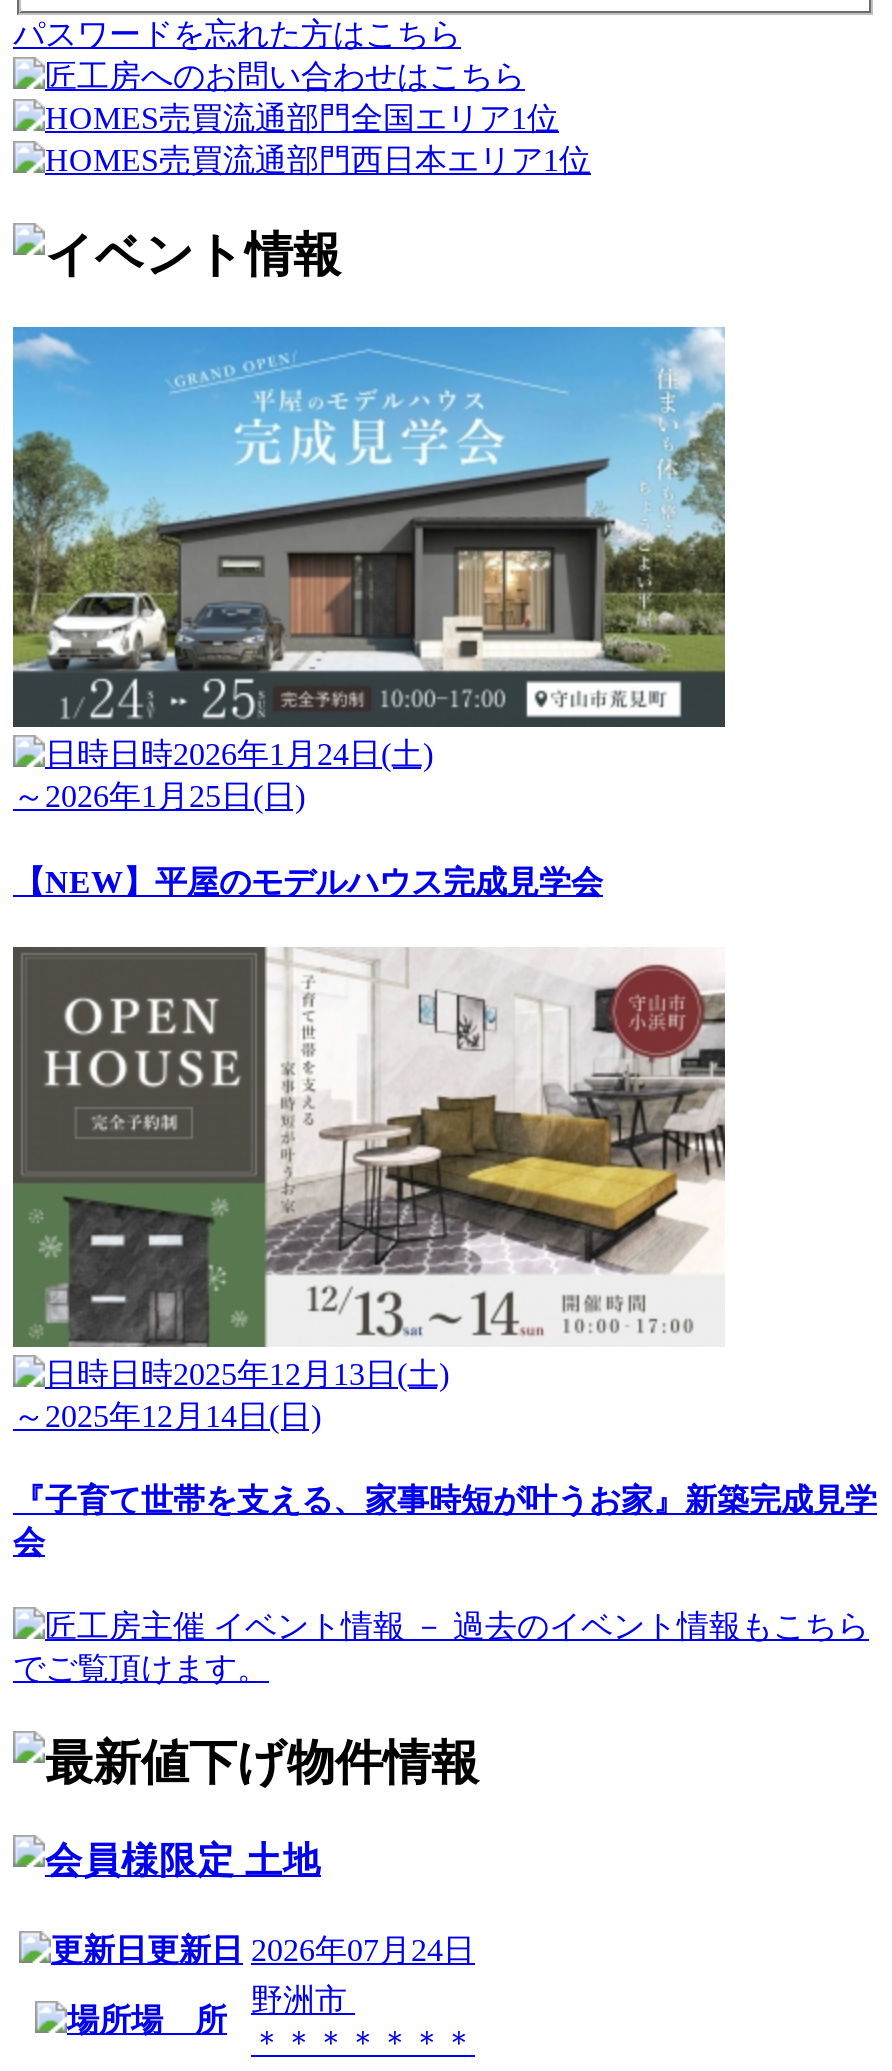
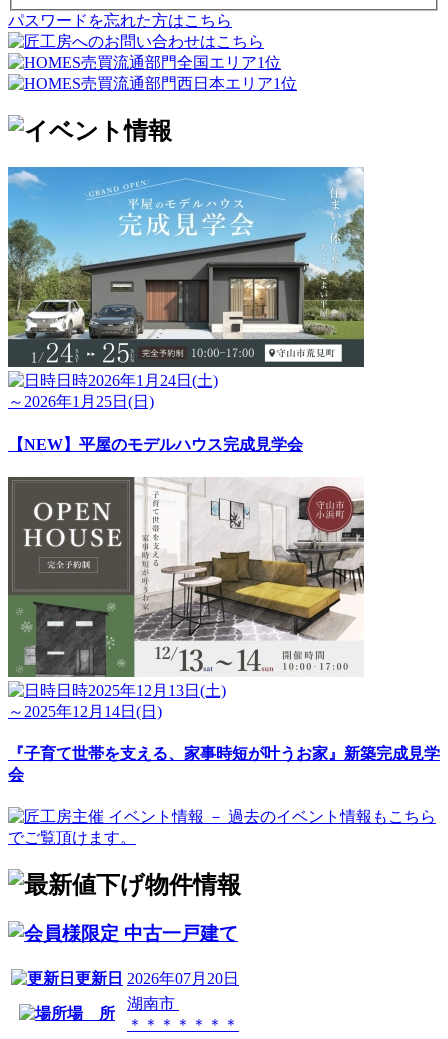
- 土地
+ 中古一戸建て

- 更新日 2026年07月24日
+ 更新日 2026年07月20日

- 野洲市
+ 湖南市
